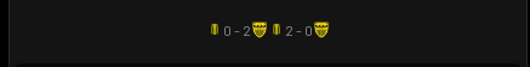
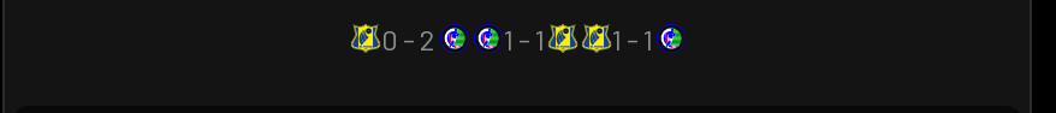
- 2 - 0
+ 1 - 1
+ 1 - 1
